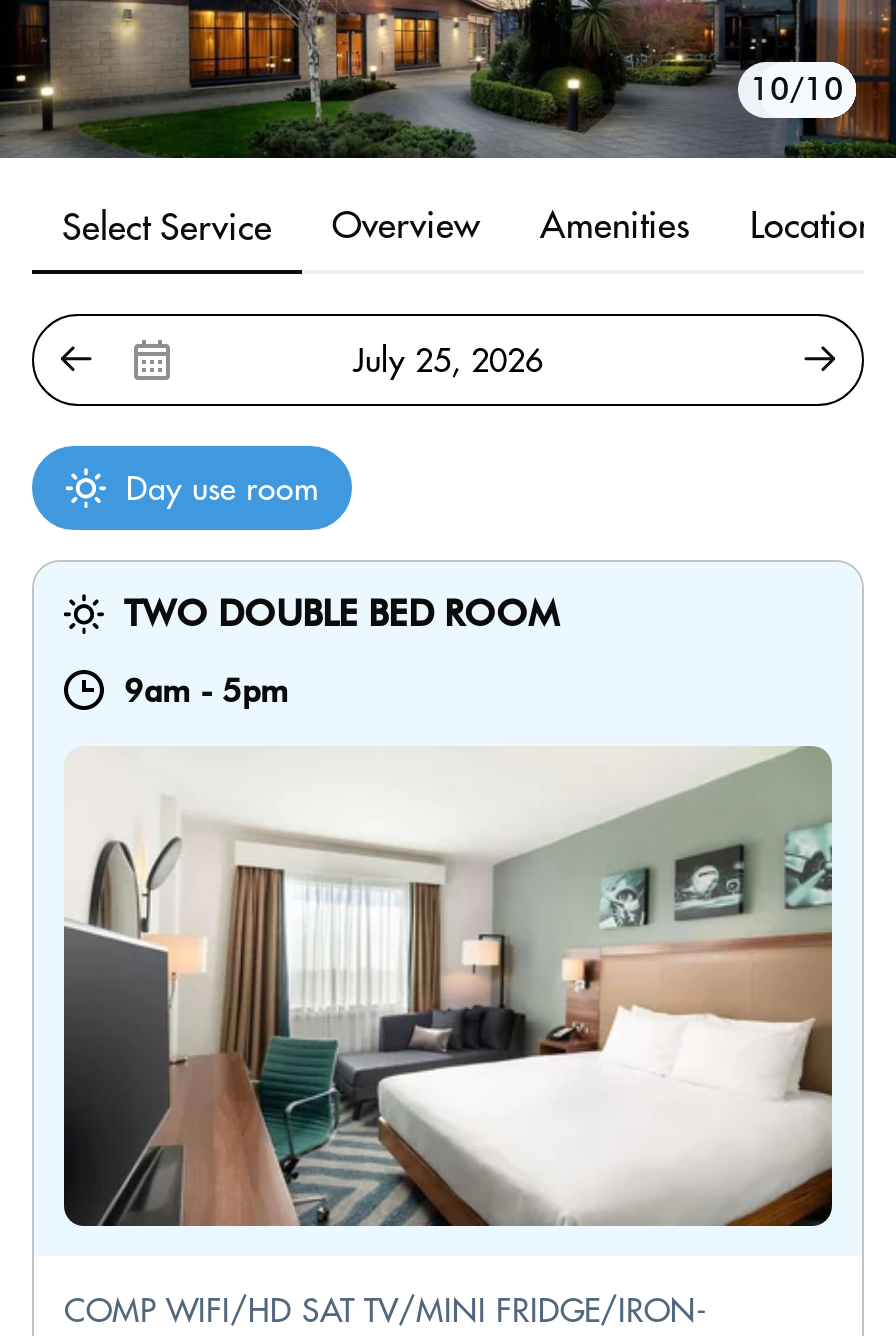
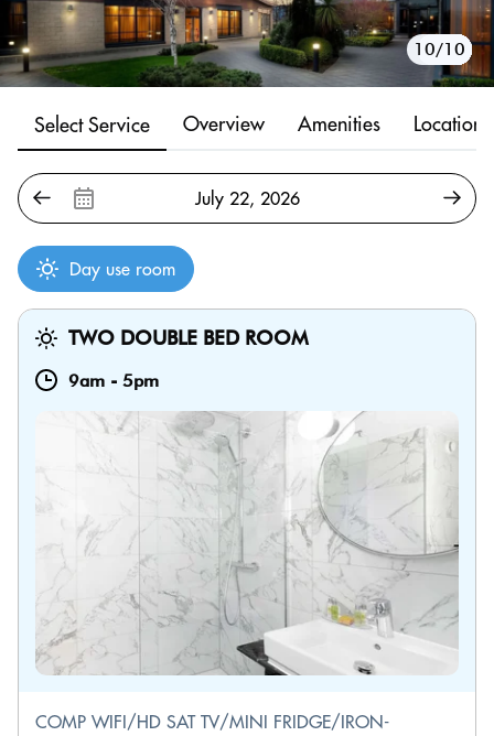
- [image]
+ [image]
